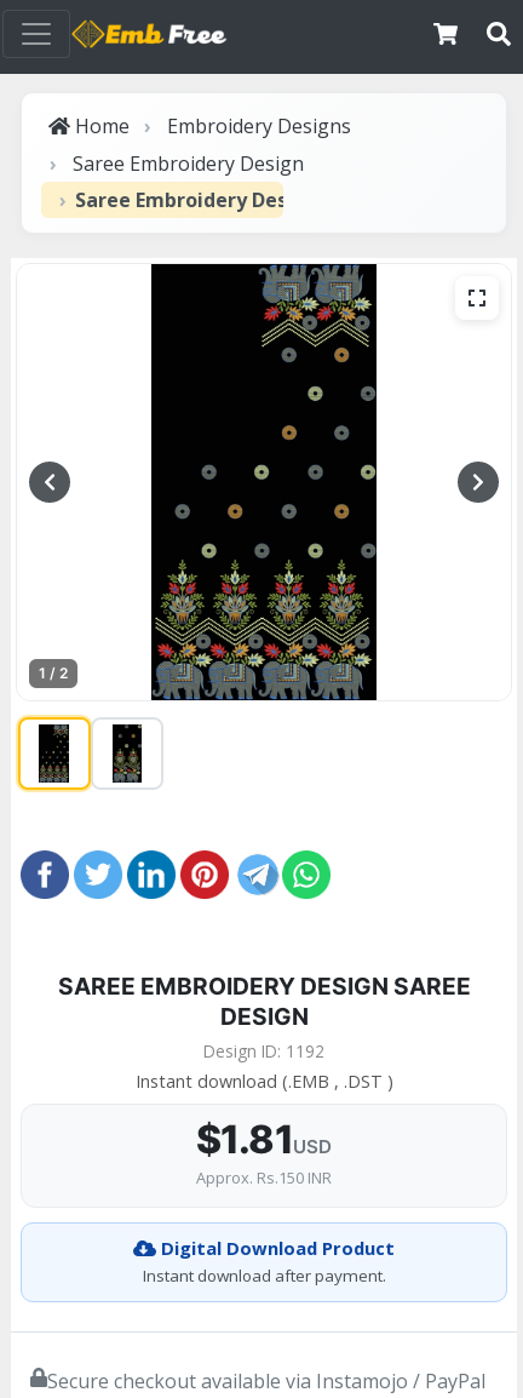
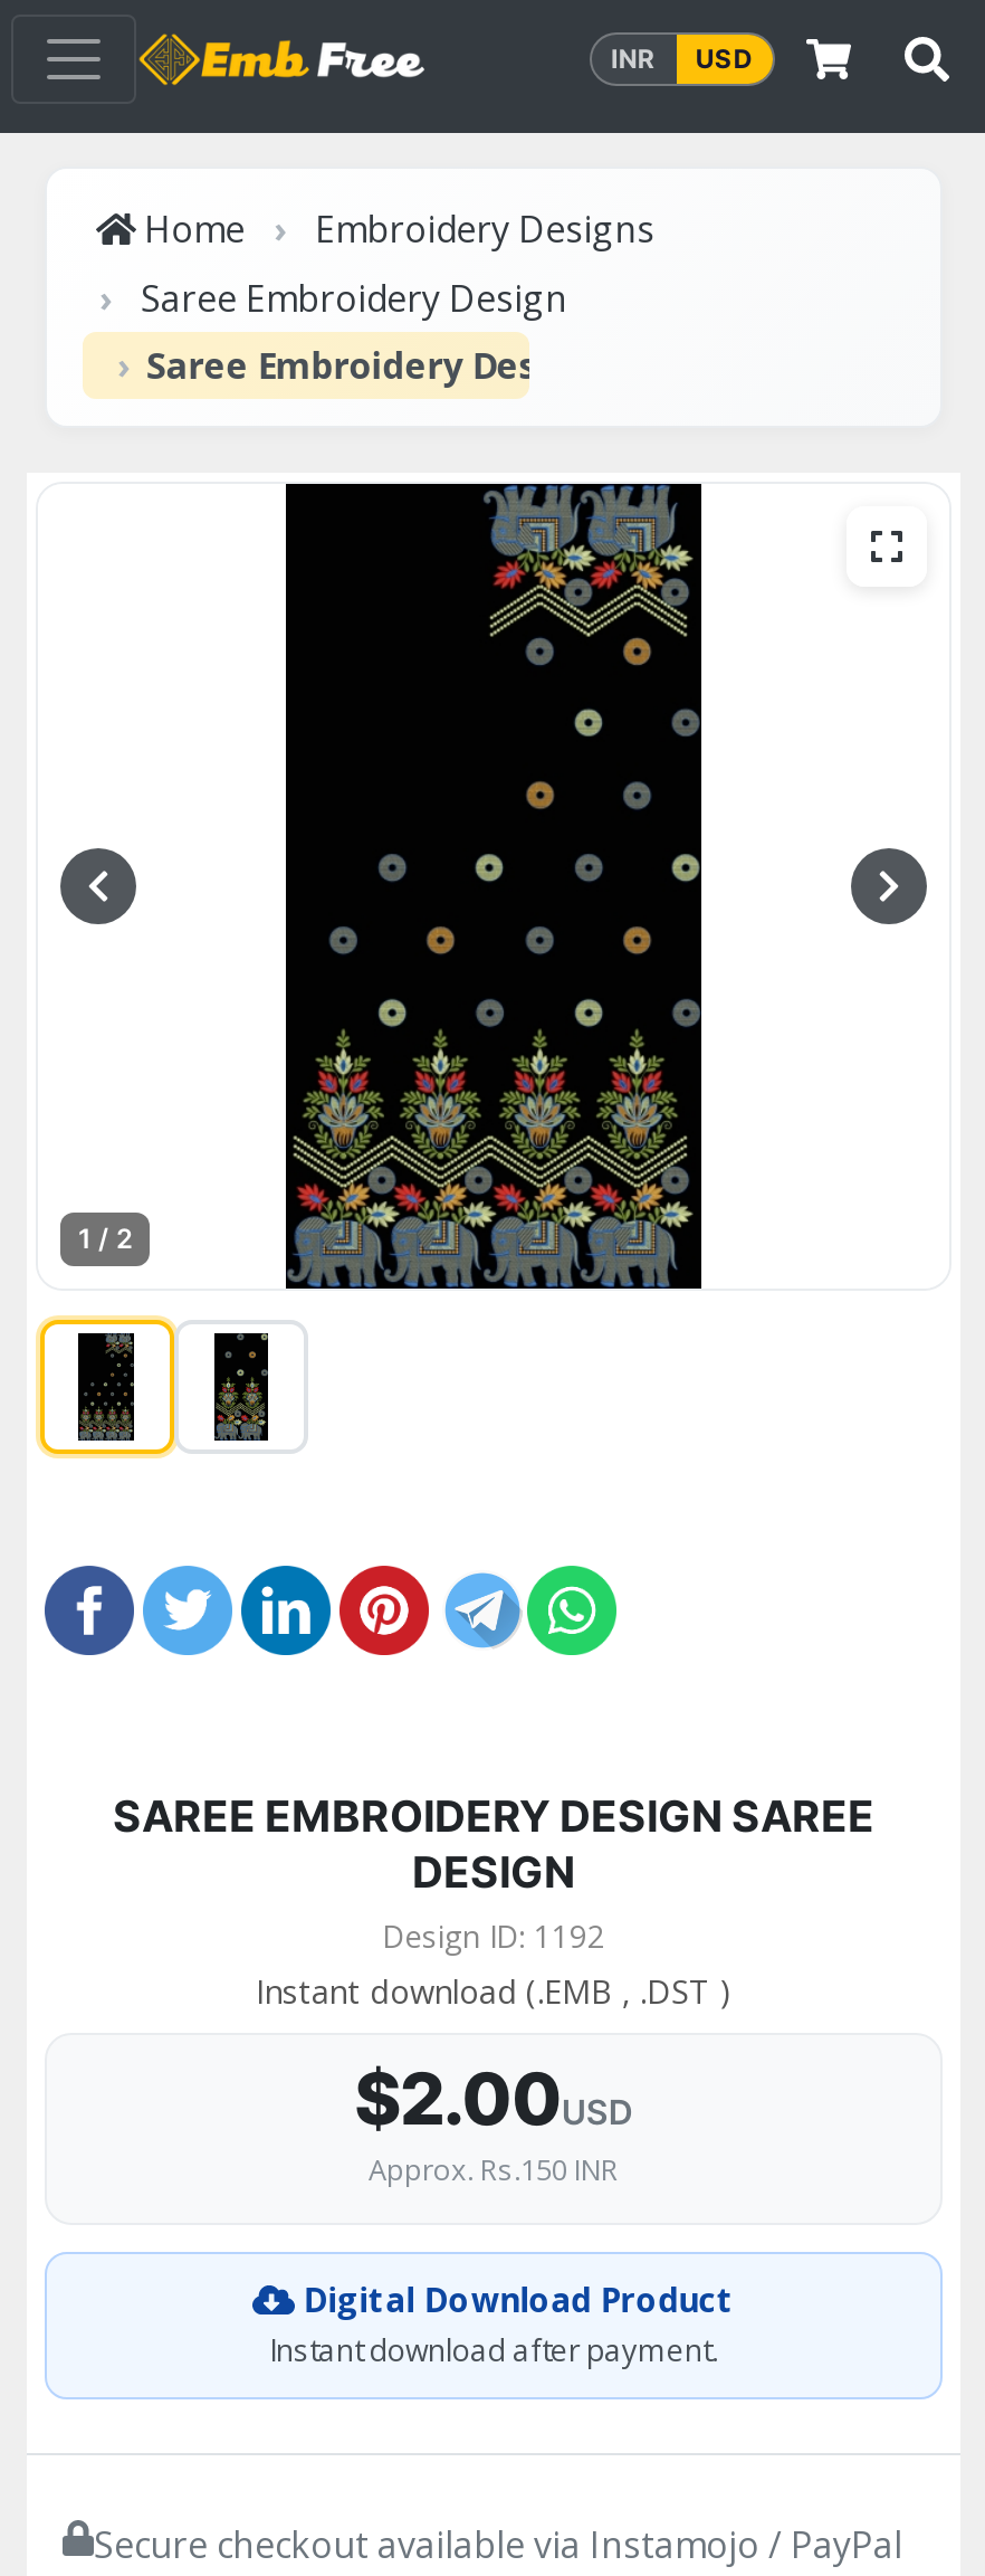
+ INR
+ USD

- $1.81USD
+ $2.00USD
